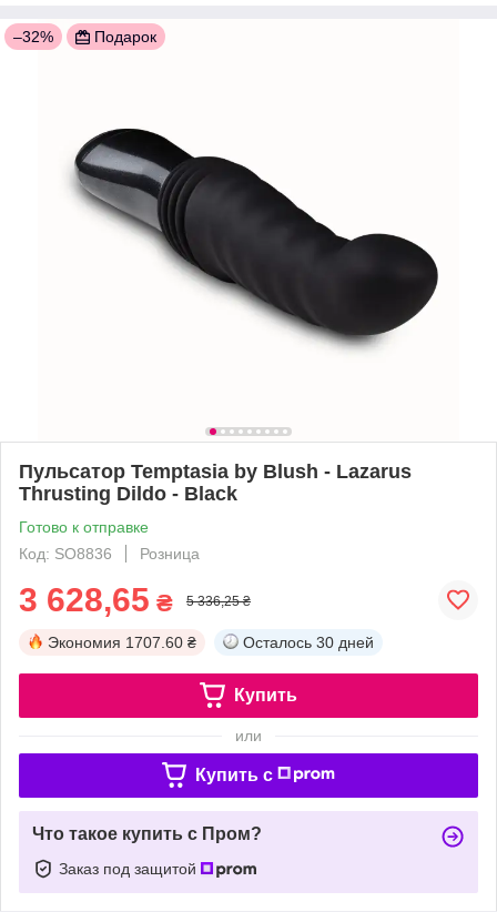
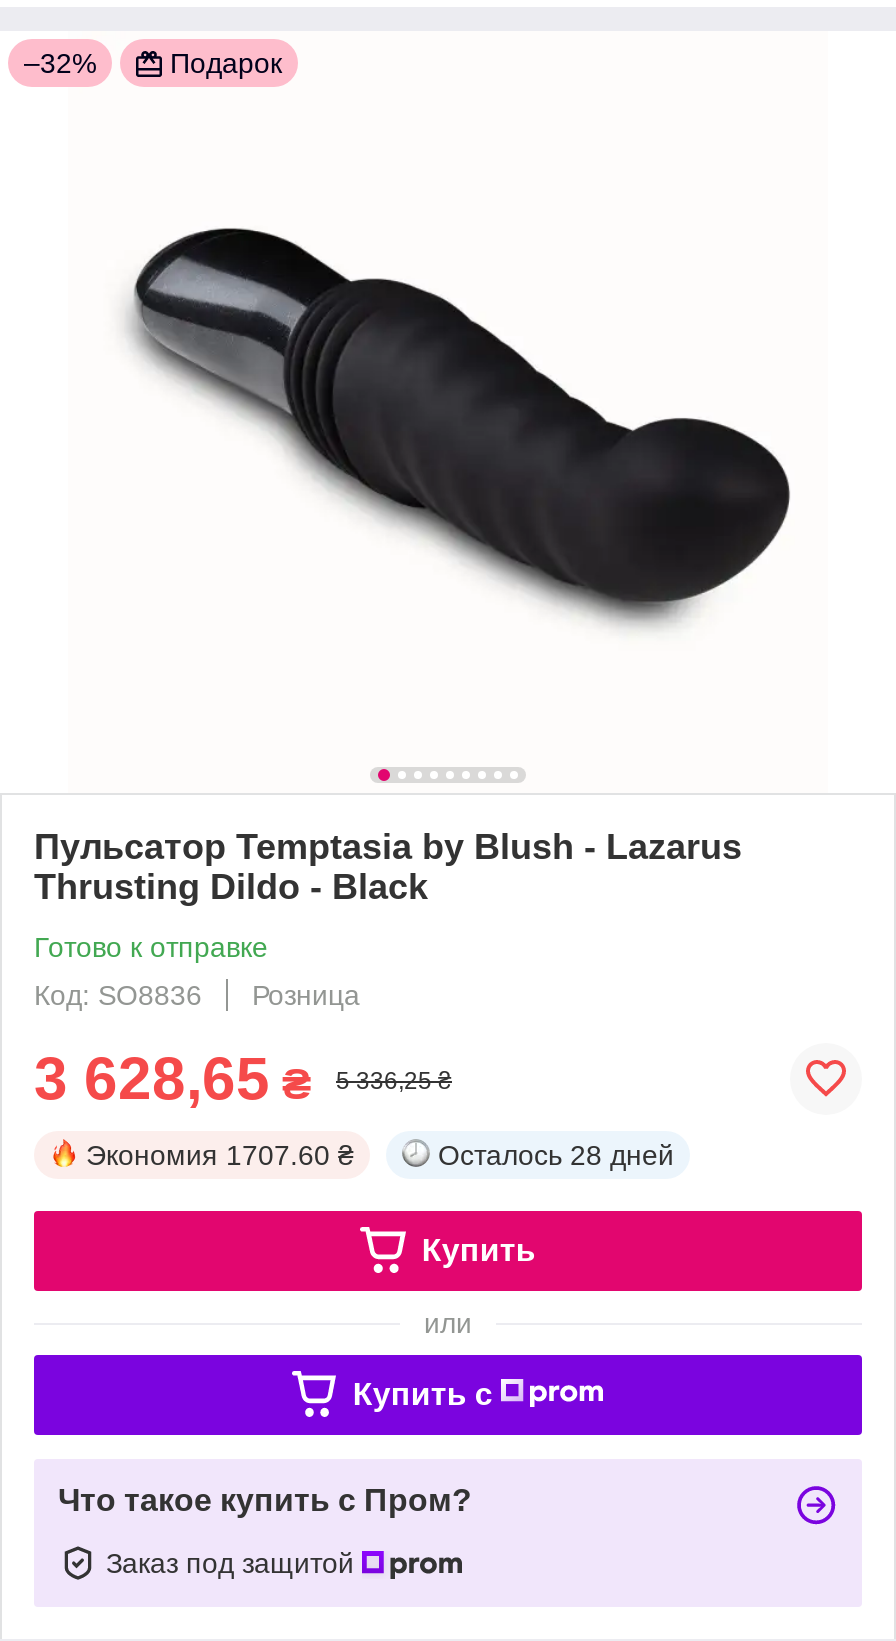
- Осталось 30 дней
+ Осталось 28 дней
